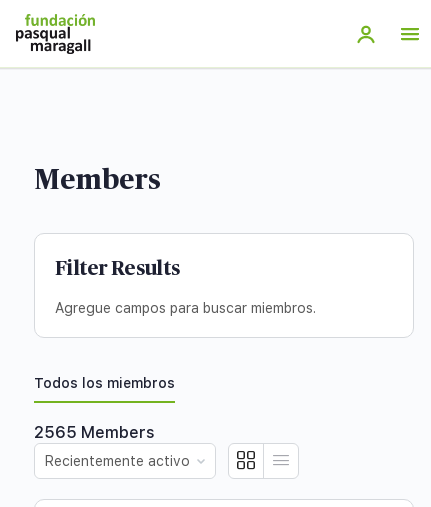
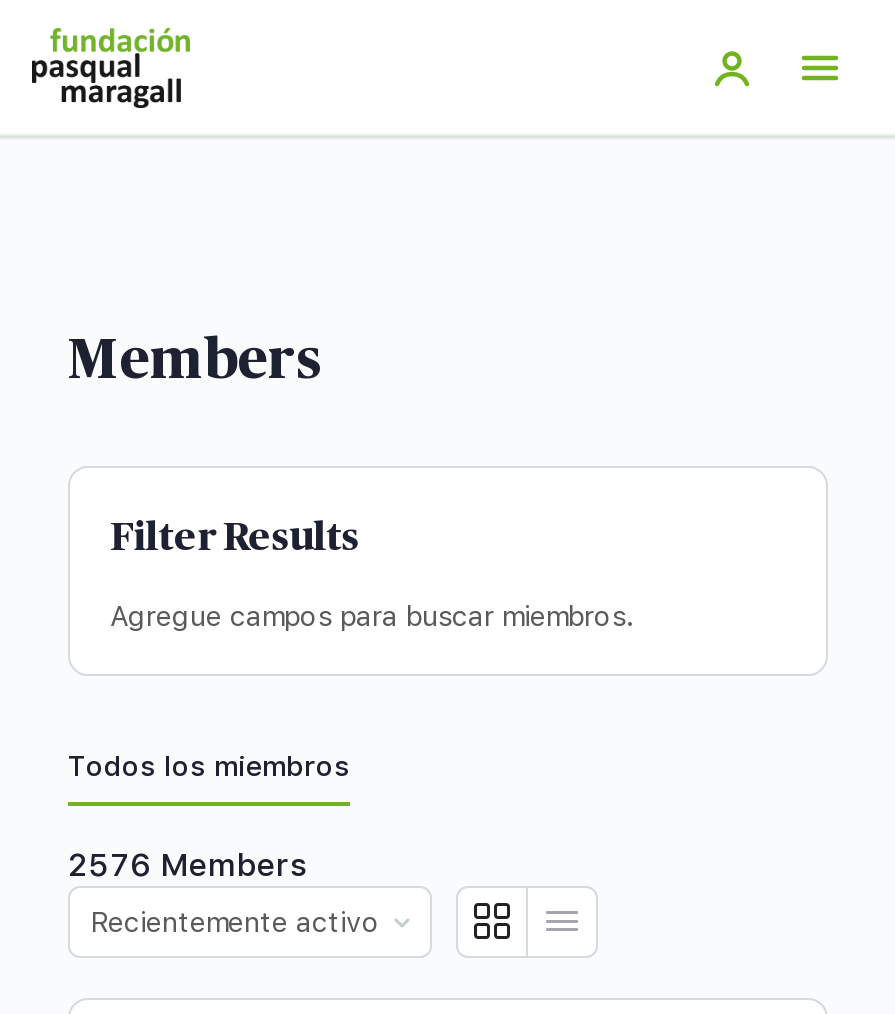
- 2565 Members
+ 2576 Members
